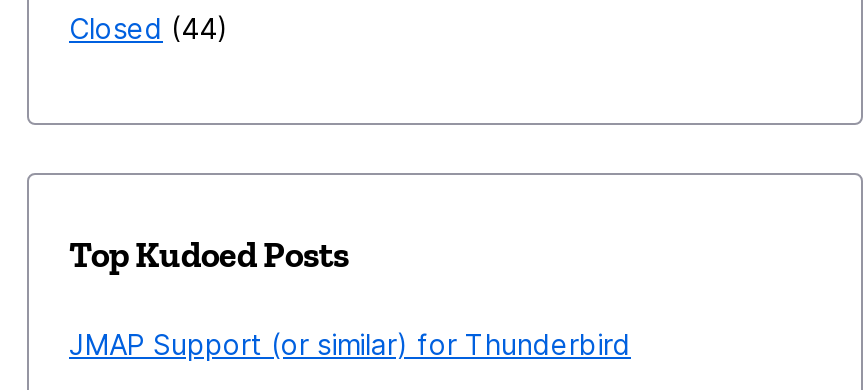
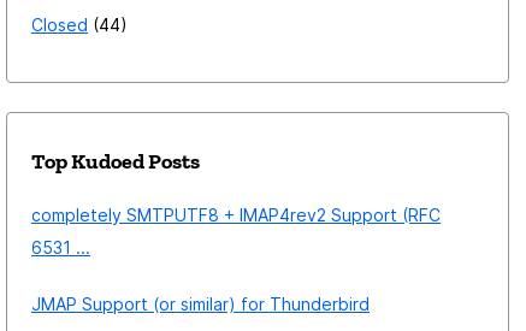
+ completely SMTPUTF8 + IMAP4rev2 Support (RFC
+ 6531 ...
